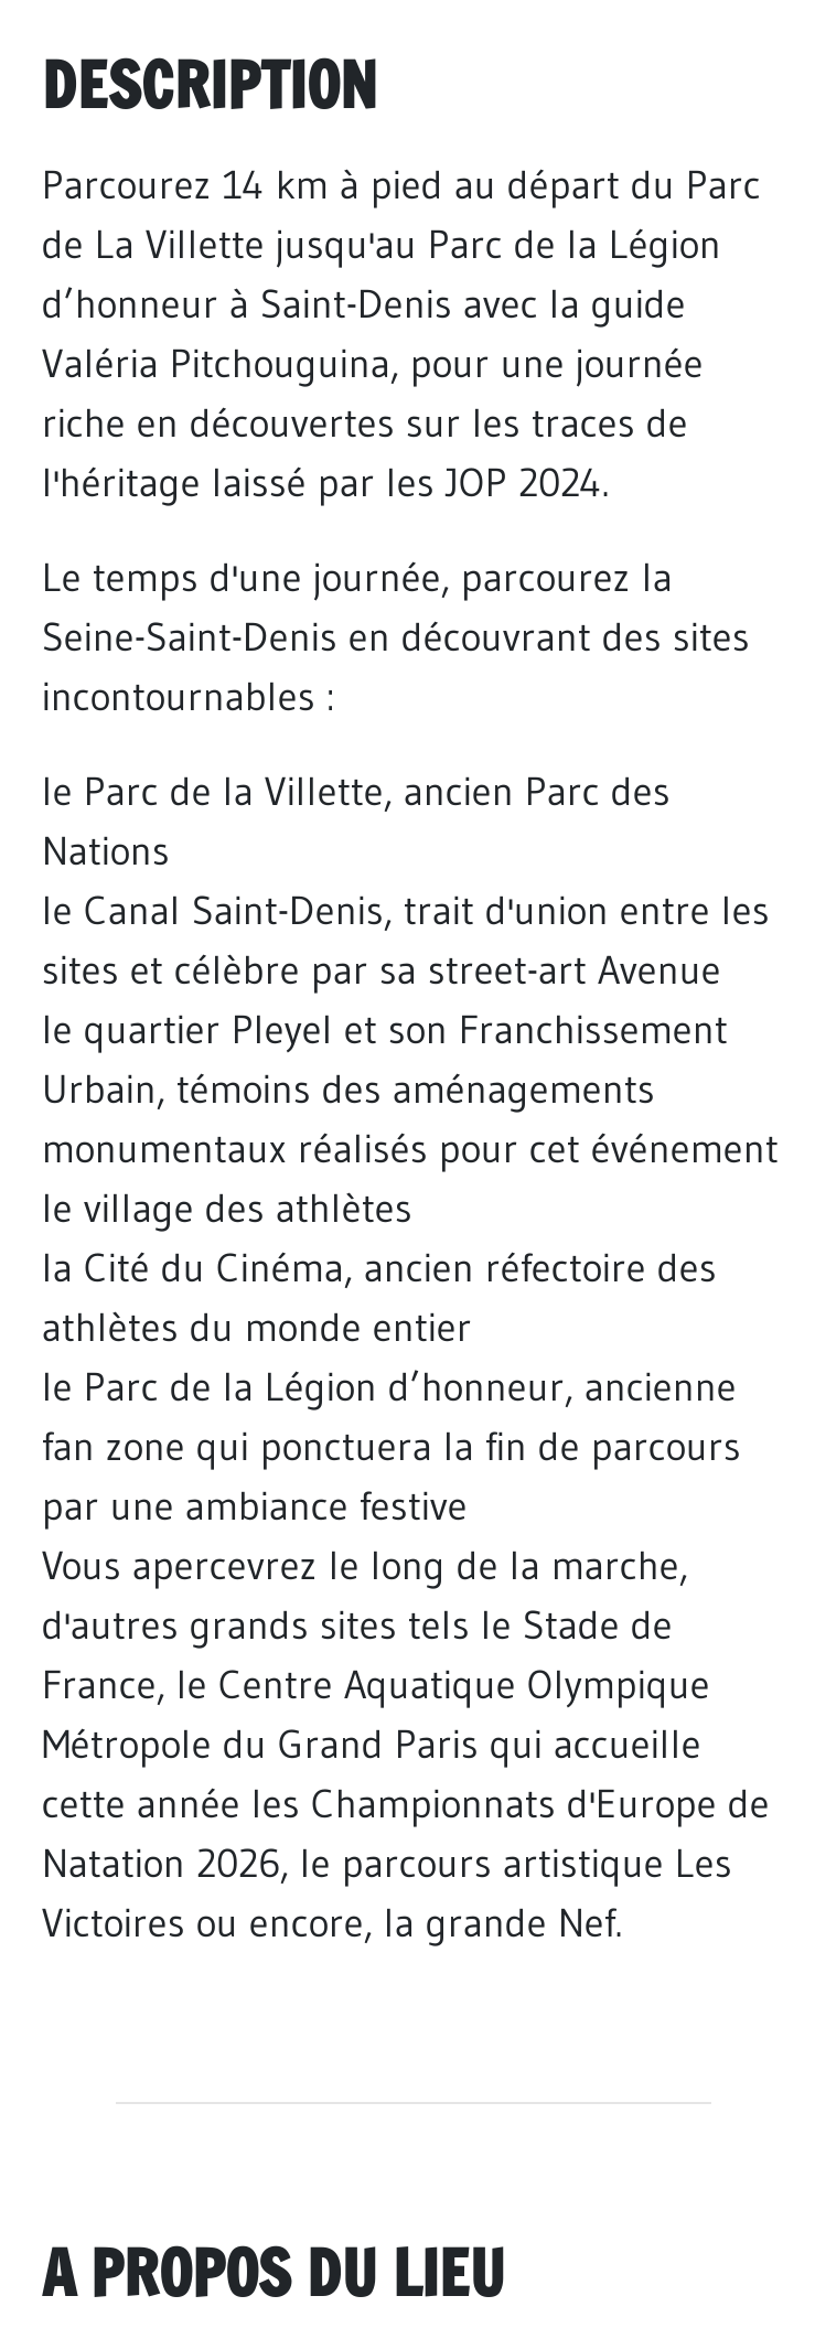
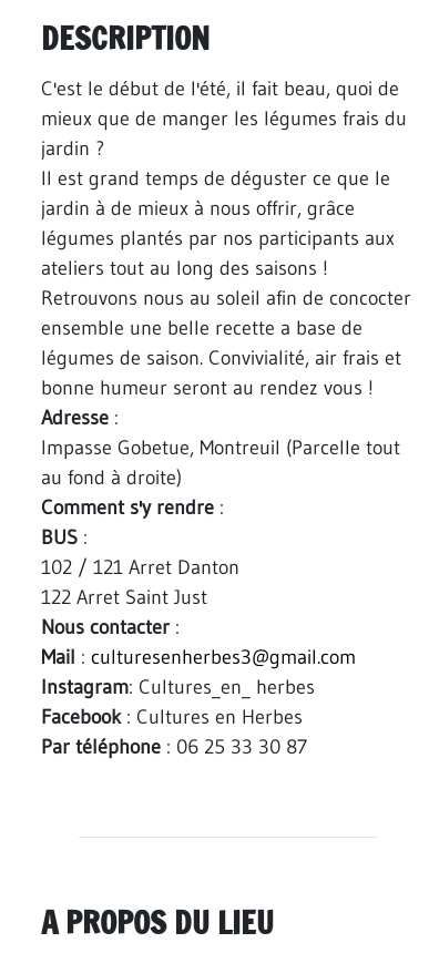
- Parcourez 14 km à pied au départ du Parc
- de La Villette jusqu'au Parc de la Légion
- d’honneur à Saint-Denis avec la guide
- Valéria Pitchouguina, pour une journée
- riche en découvertes sur les traces de
- l'héritage laissé par les JOP 2024.
- Le temps d'une journée, parcourez la
- Seine-Saint-Denis en découvrant des sites
- incontournables :
- le Parc de la Villette, ancien Parc des
- Nations
- le Canal Saint-Denis, trait d'union entre les
- sites et célèbre par sa street-art Avenue
- le quartier Pleyel et son Franchissement
- Urbain, témoins des aménagements
- monumentaux réalisés pour cet événement
- le village des athlètes
- la Cité du Cinéma, ancien réfectoire des
- athlètes du monde entier
- le Parc de la Légion d’honneur, ancienne
- fan zone qui ponctuera la fin de parcours
- par une ambiance festive
- Vous apercevrez le long de la marche,
- d'autres grands sites tels le Stade de
- France, le Centre Aquatique Olympique
- Métropole du Grand Paris qui accueille
- cette année les Championnats d'Europe de
- Natation 2026, le parcours artistique Les
- Victoires ou encore, la grande Nef.
+ C'est le début de l'été, il fait beau, quoi de
+ mieux que de manger les légumes frais du
+ jardin ?
+ Il est grand temps de déguster ce que le
+ jardin à de mieux à nous offrir, grâce
+ légumes plantés par nos participants aux
+ ateliers tout au long des saisons !
+ Retrouvons nous au soleil afin de concocter
+ ensemble une belle recette a base de
+ légumes de saison. Convivialité, air frais et
+ bonne humeur seront au rendez vous !
+ Adresse:
+ Impasse Gobetue, Montreuil (Parcelle tout
+ au fond à droite)
+ Comment s'y rendre:
+ BUS:
+ 102 / 121 Arret Danton
+ 122 Arret Saint Just
+ Nous contacter:
+ Mail: culturesenherbes3@gmail.com
+ Instagram: Cultures_en_ herbes
+ Facebook: Cultures en Herbes
+ Par téléphone: 06 25 33 30 87
